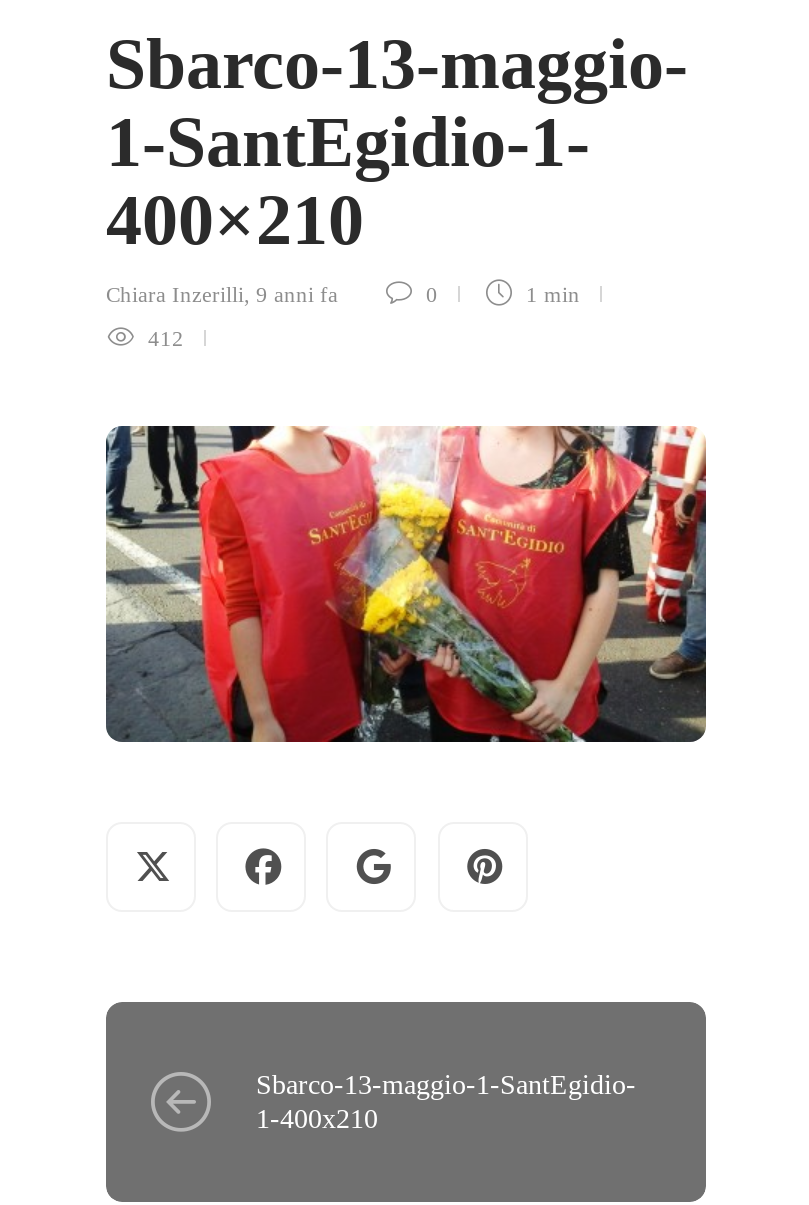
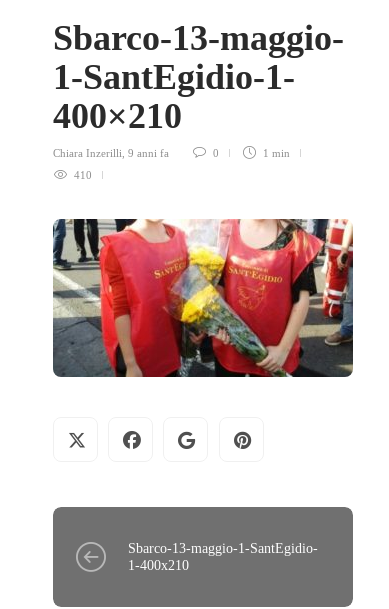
- 412
+ 410
